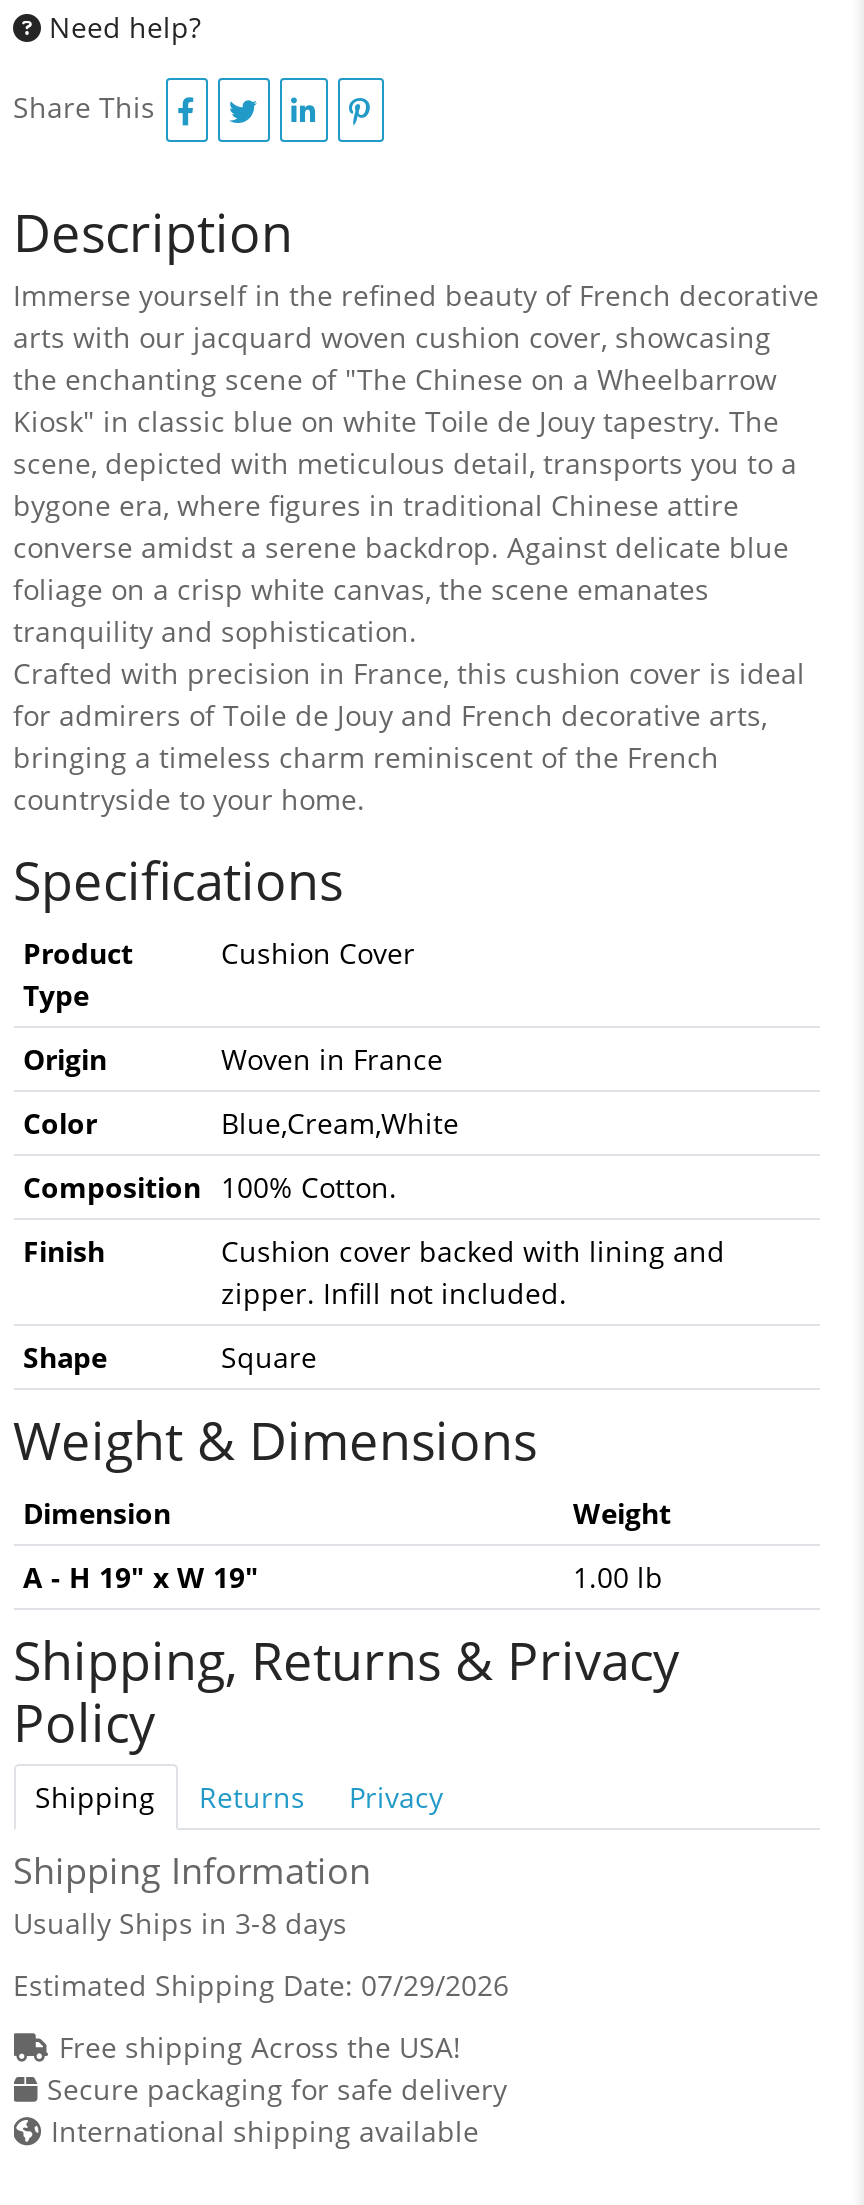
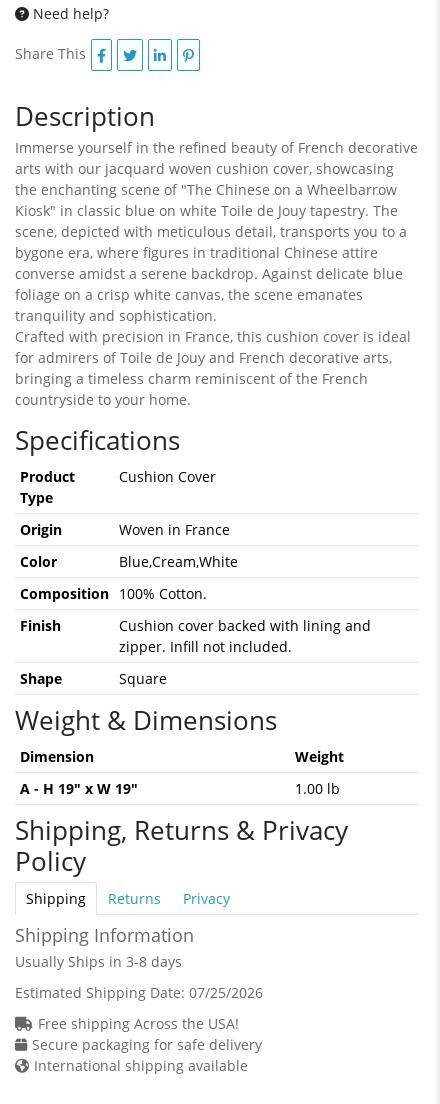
- Estimated Shipping Date: 07/29/2026
+ Estimated Shipping Date: 07/25/2026
